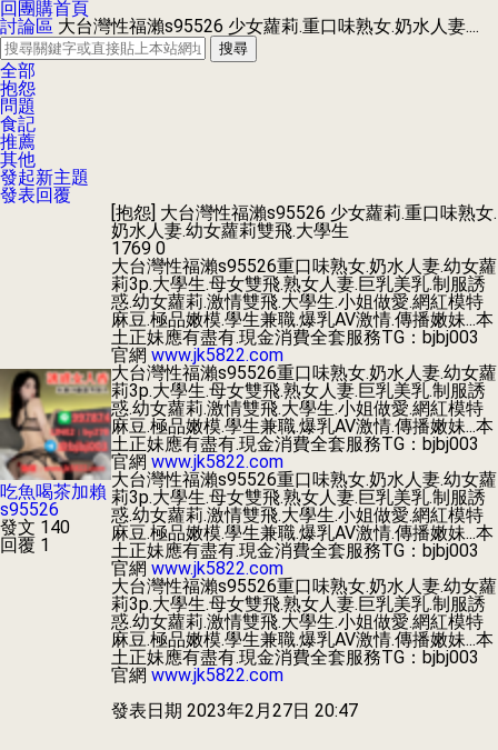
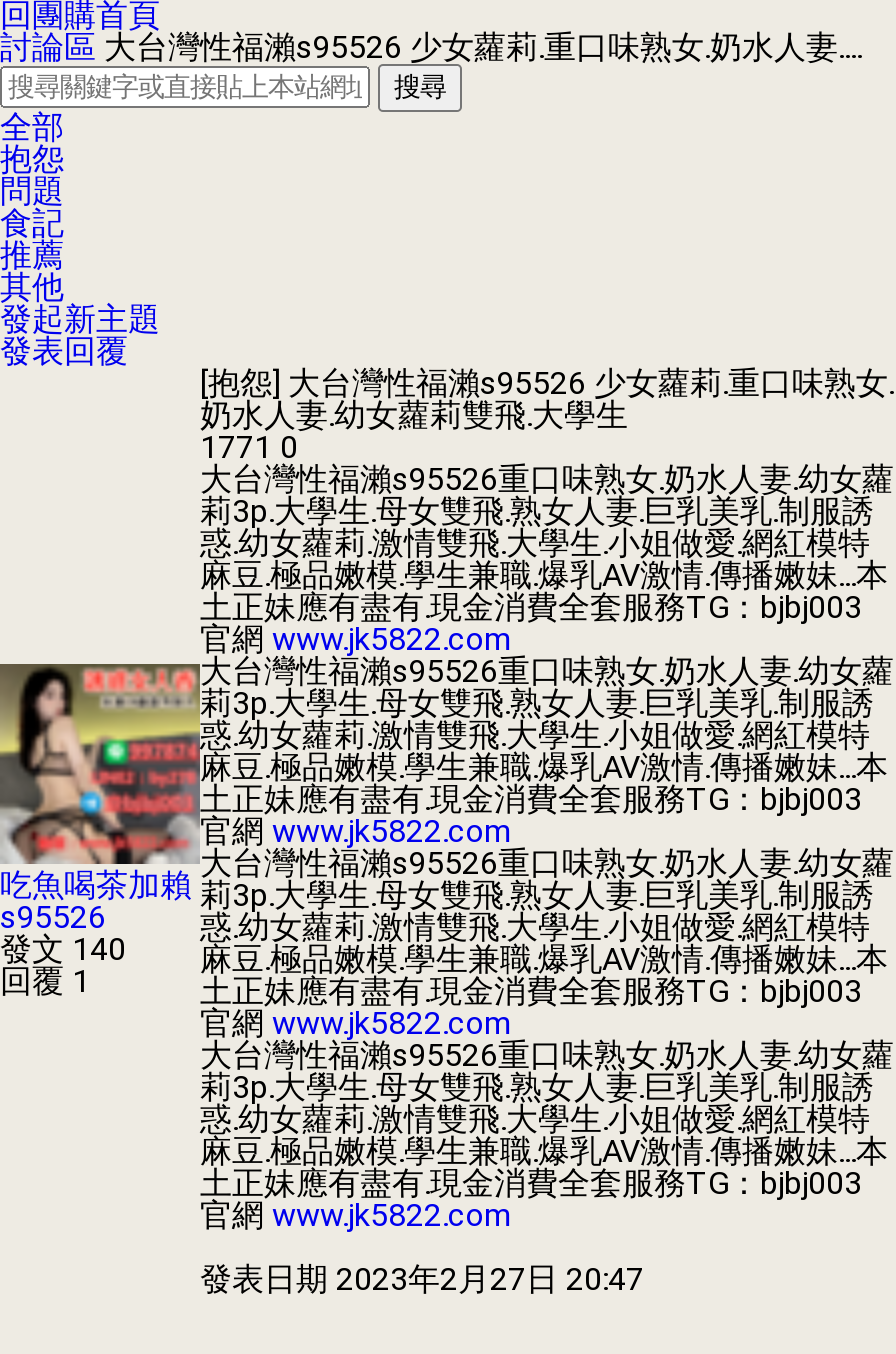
- 1769 0
+ 1771 0
